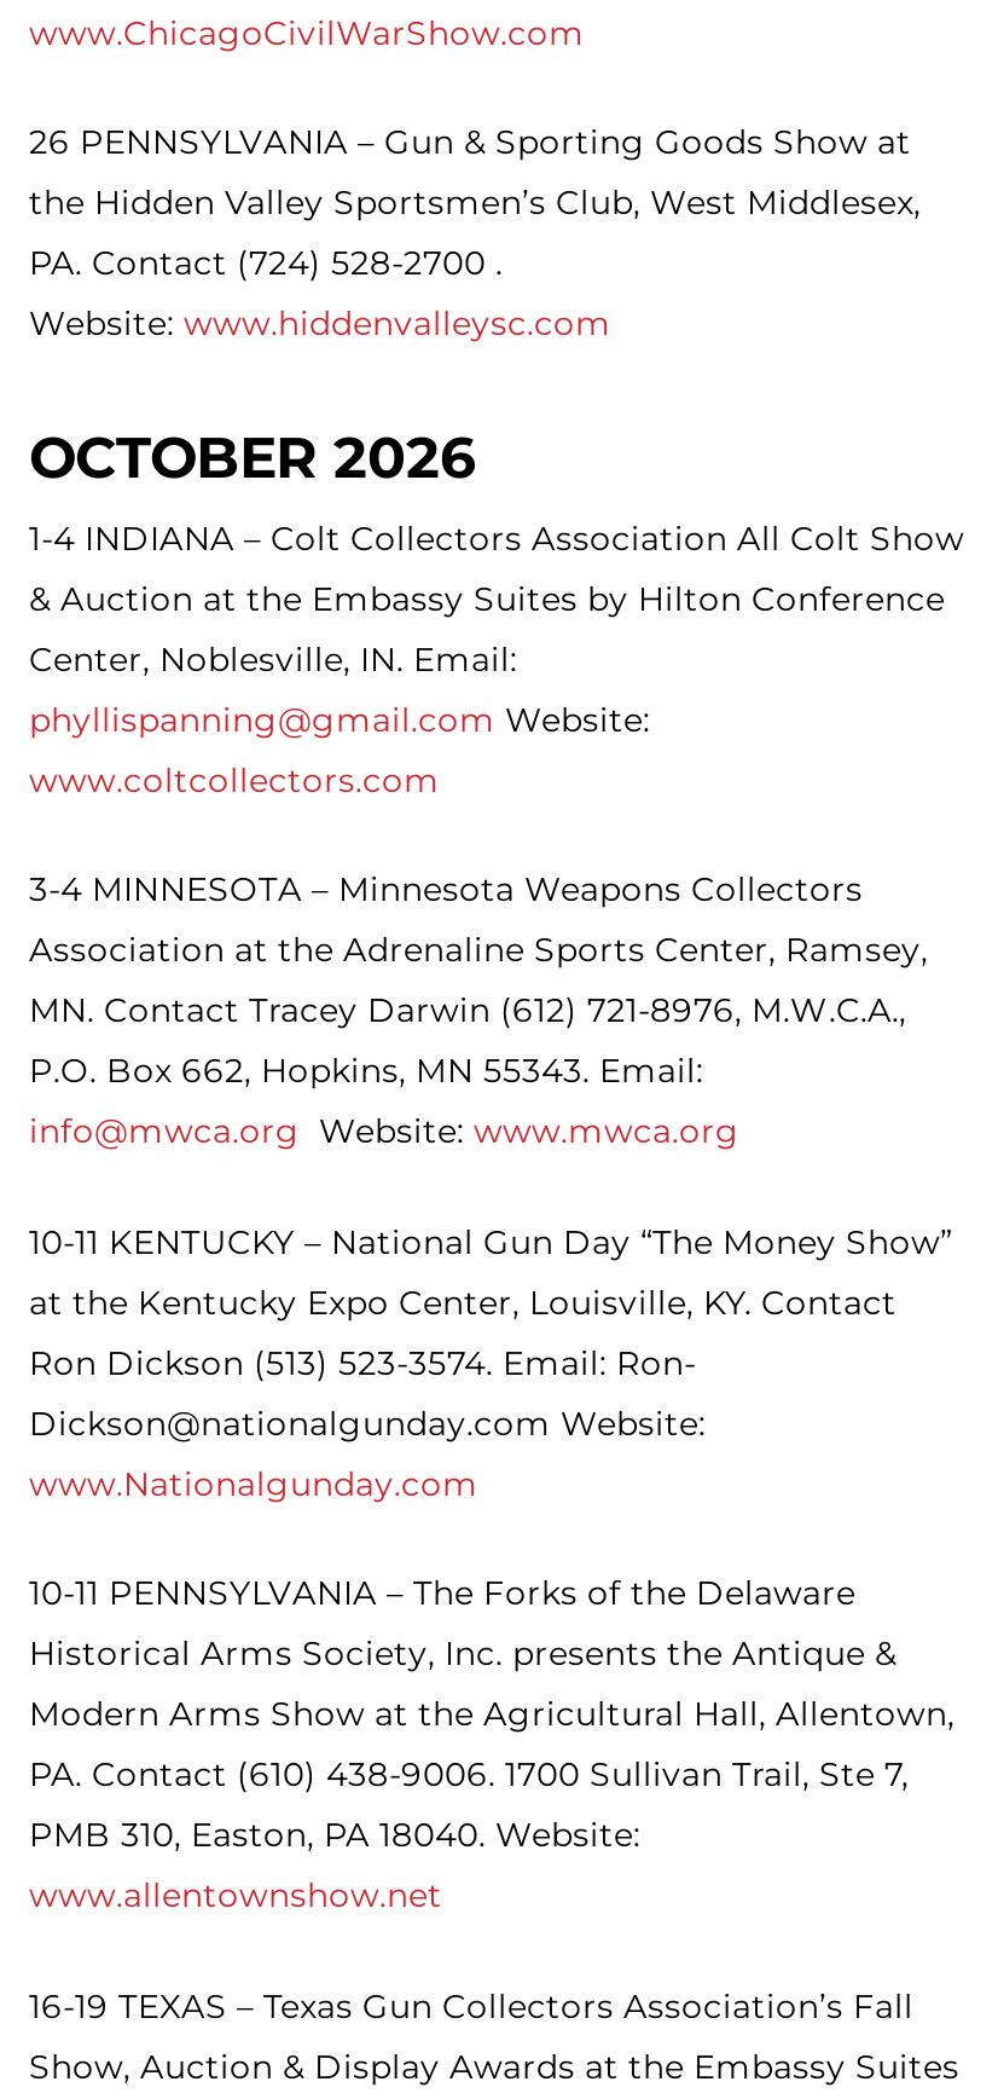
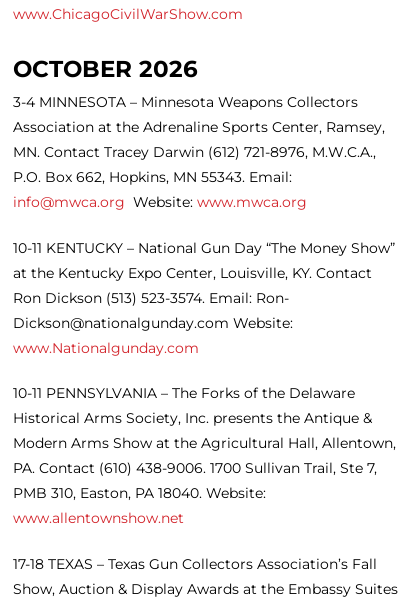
- 26 PENNSYLVANIA – Gun & Sporting Goods Show at
- the Hidden Valley Sportsmen’s Club, West Middlesex,
- PA. Contact (724) 528-2700 .
- Website: www.hiddenvalleysc.com

- 1-4 INDIANA – Colt Collectors Association All Colt Show
- & Auction at the Embassy Suites by Hilton Conference
- Center, Noblesville, IN. Email:
- phyllispanning@gmail.com Website:
- www.coltcollectors.com

- 16-19 TEXAS – Texas Gun Collectors Association’s Fall
+ 17-18 TEXAS – Texas Gun Collectors Association’s Fall
